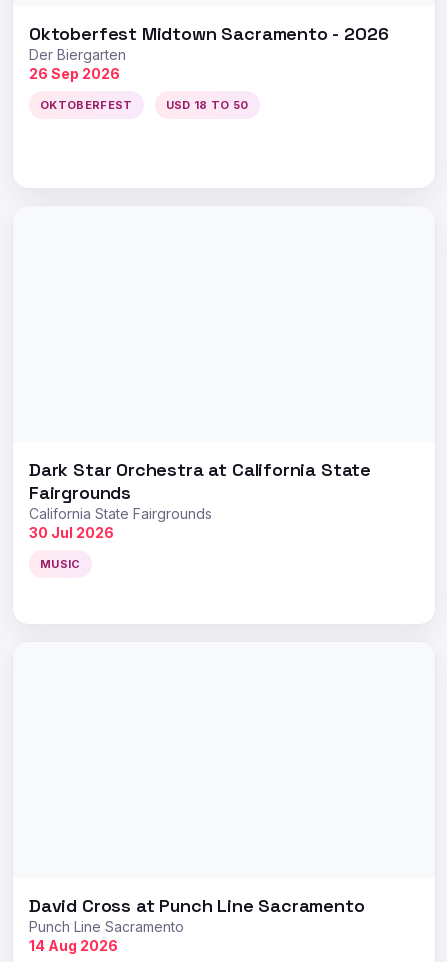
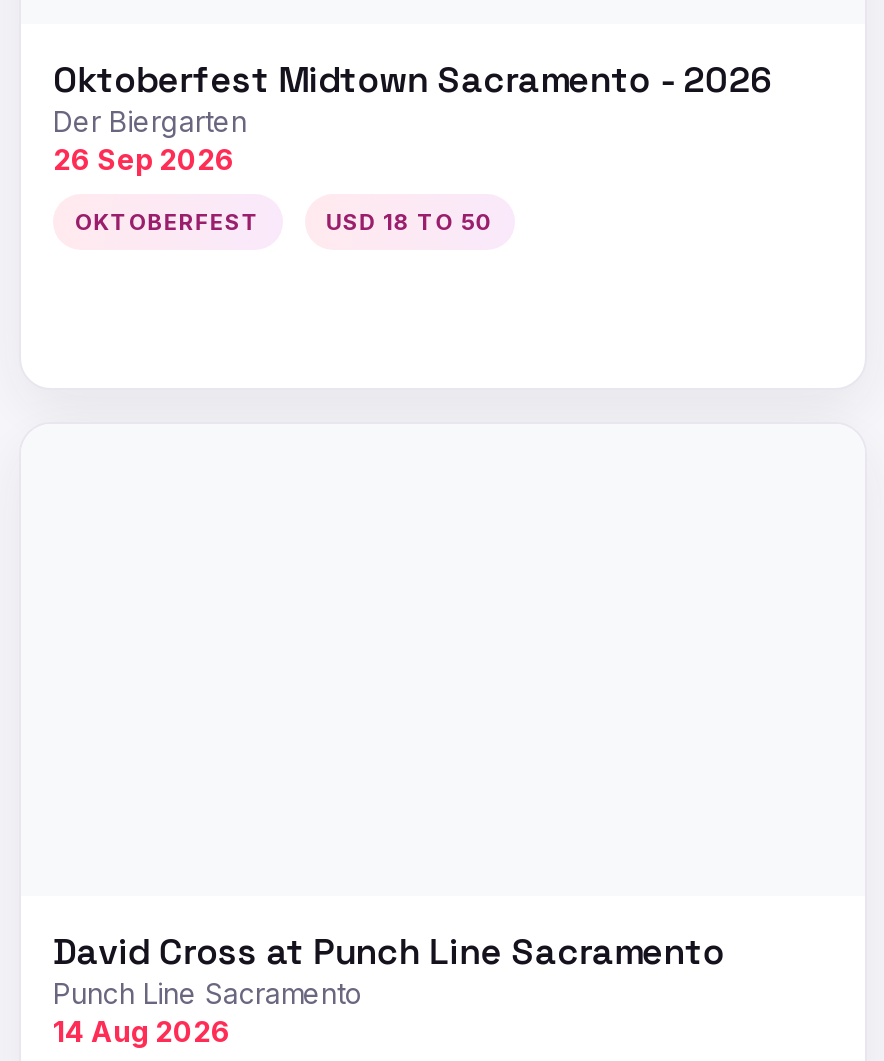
- Dark Star Orchestra at California State
- Fairgrounds
- California State Fairgrounds
- 30 Jul 2026
- MUSIC
